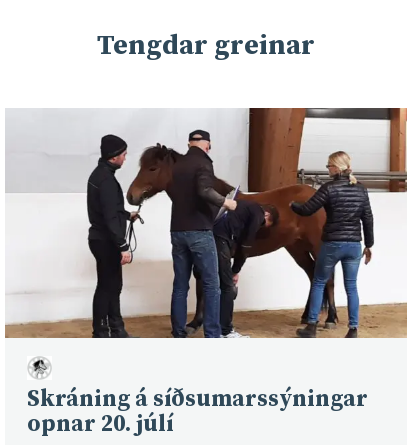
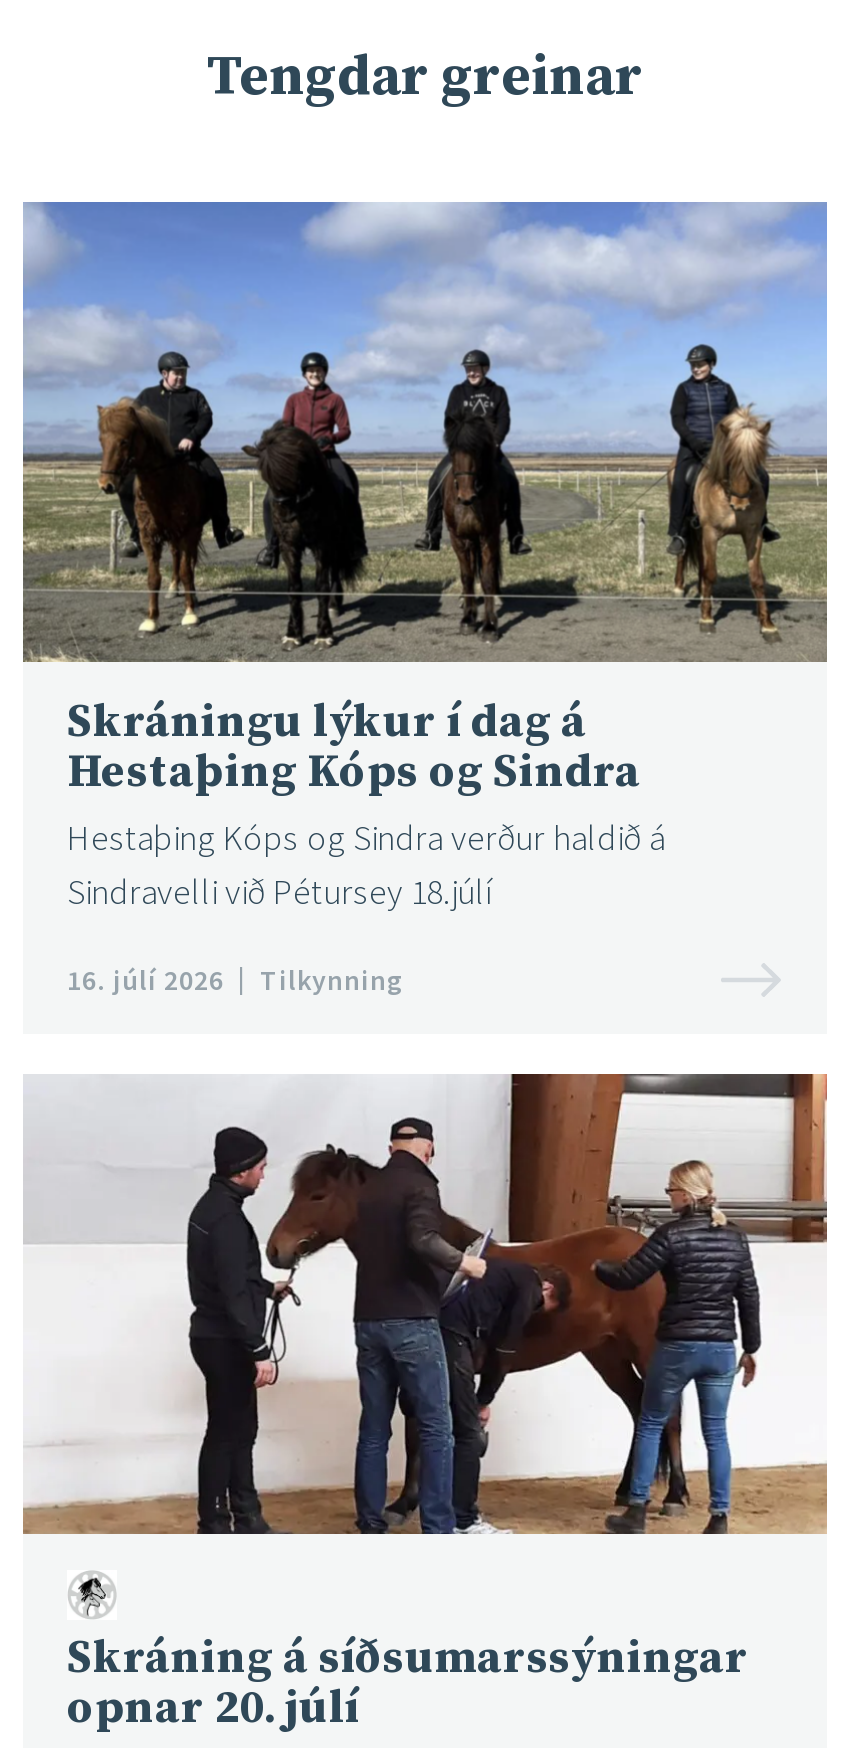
+ [image]
+ Skráningu lýkur í dag á
+ Hestaþing Kóps og Sindra
+ Hestaþing Kóps og Sindra verður haldið á
+ Sindravelli við Pétursey 18.júlí
+ 16. júlí 2026
+ Tilkynning
